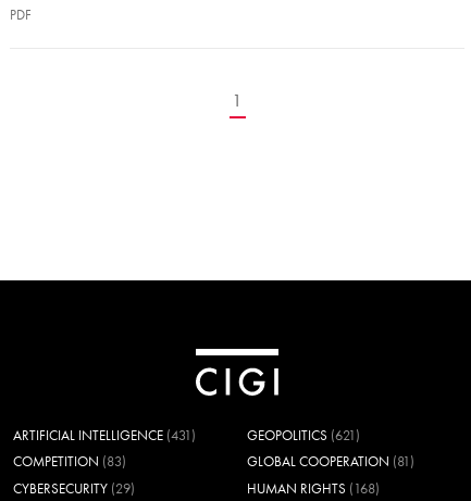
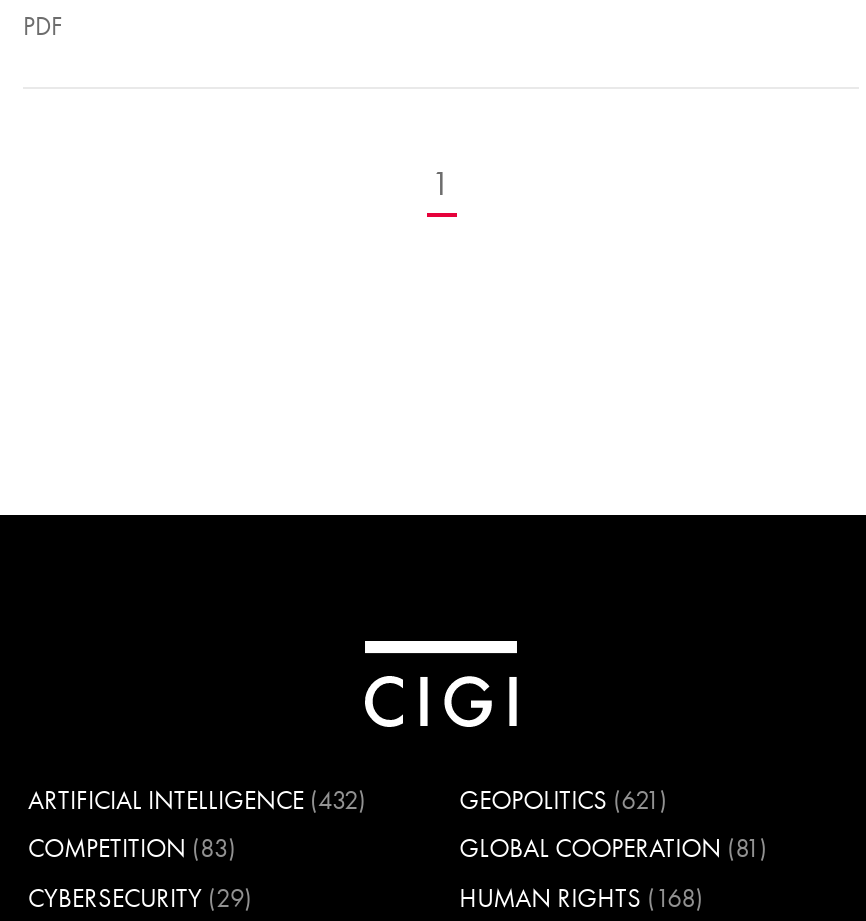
- ARTIFICIAL INTELLIGENCE (431)
+ ARTIFICIAL INTELLIGENCE (432)
